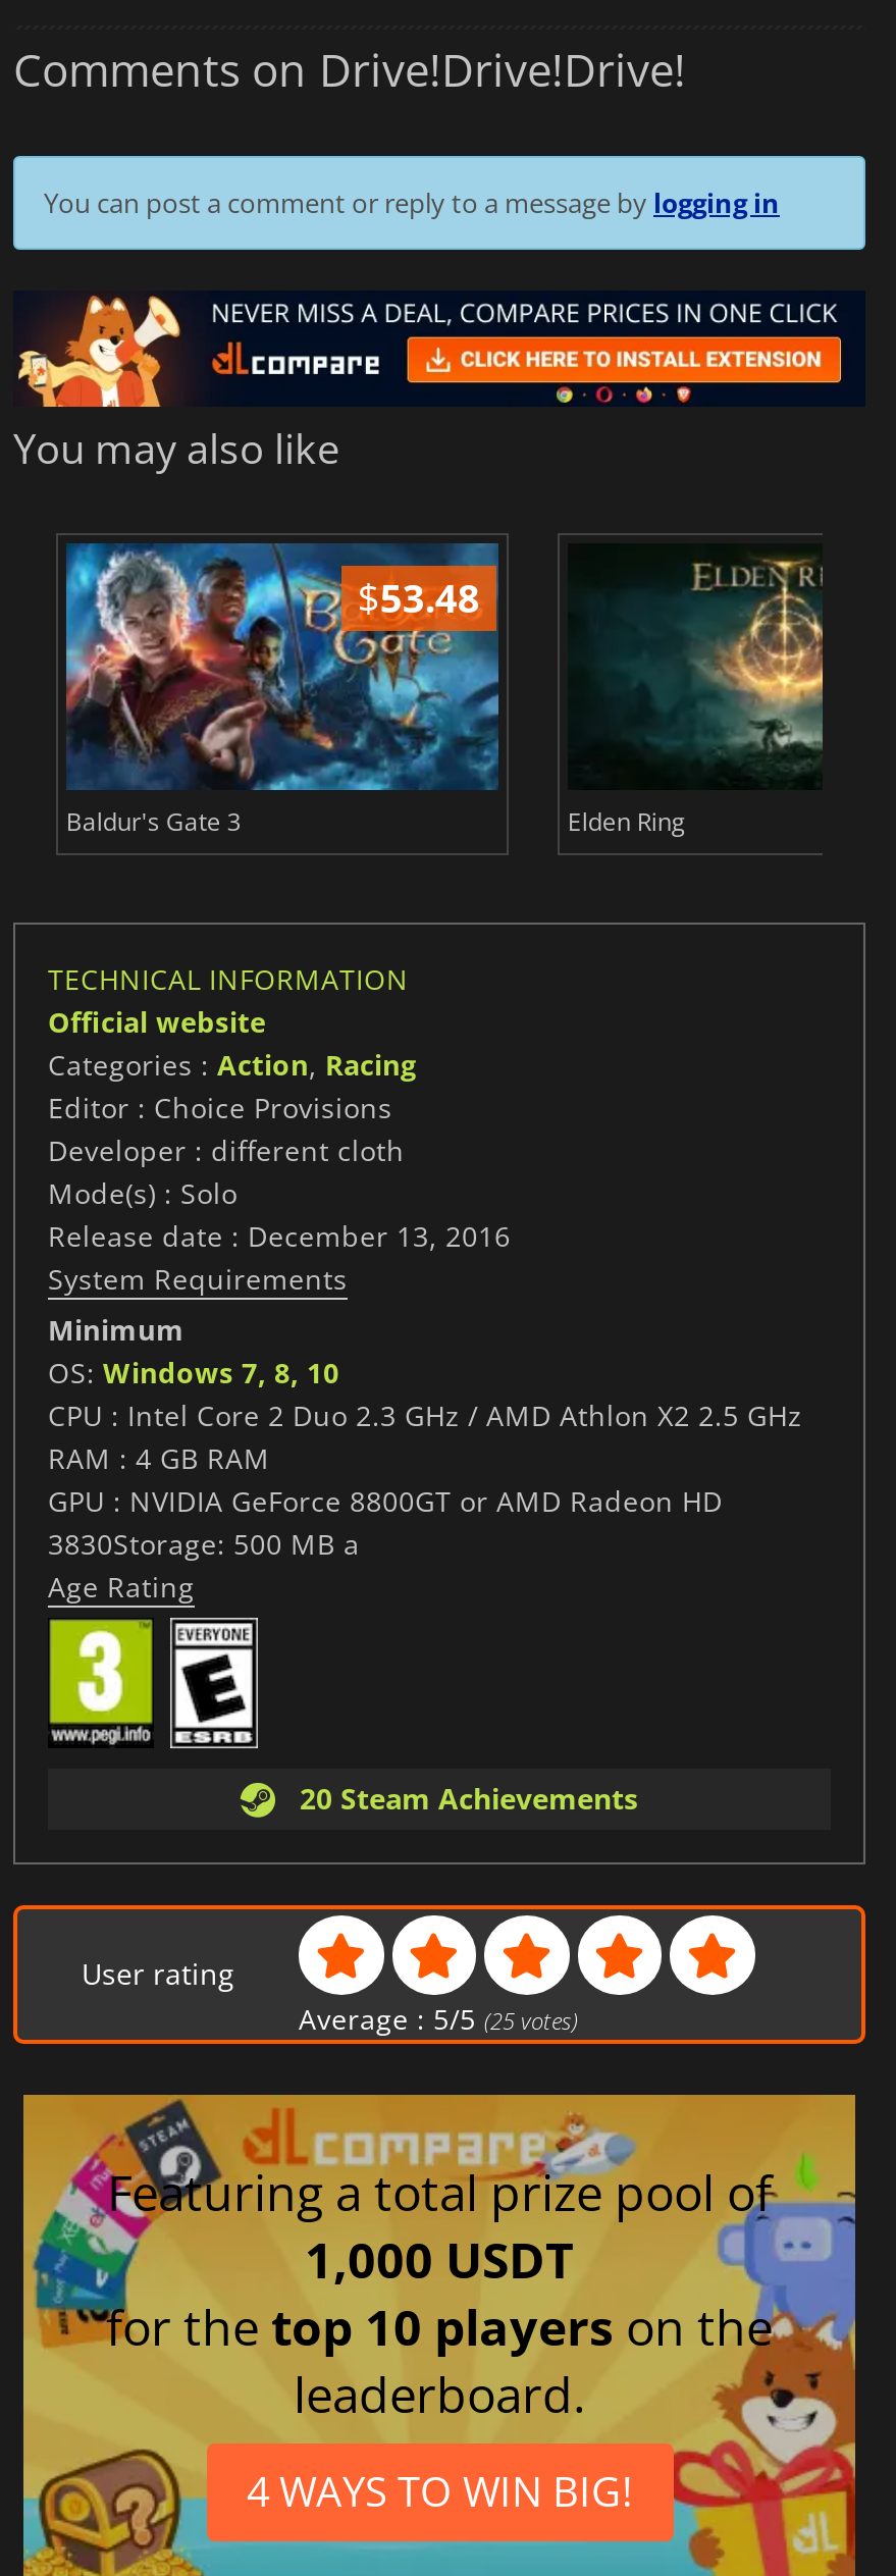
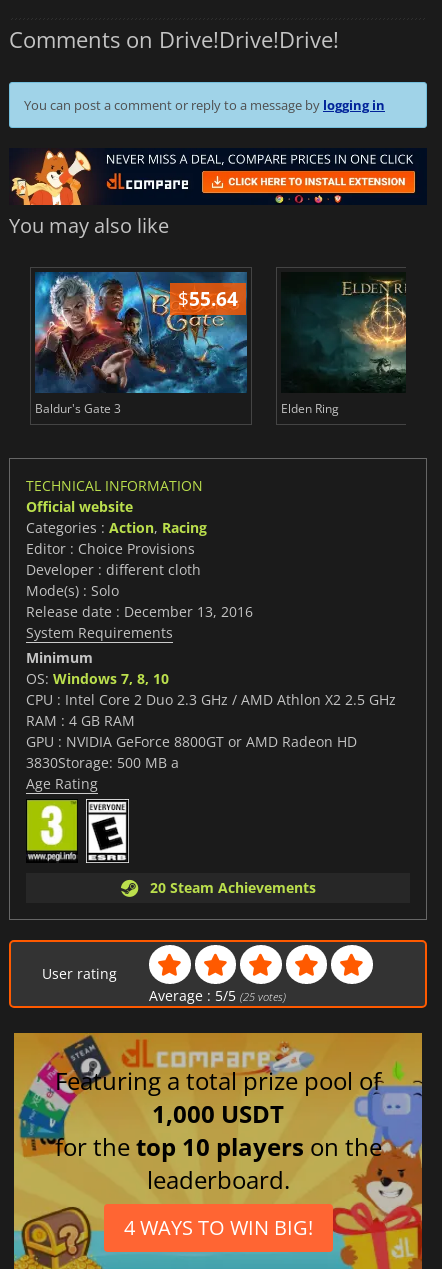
- $53.48
+ $55.64
